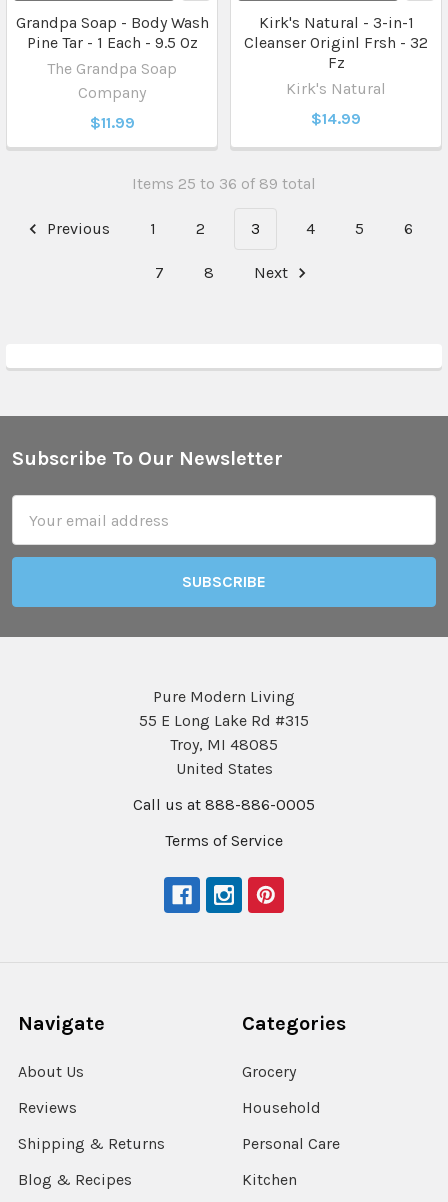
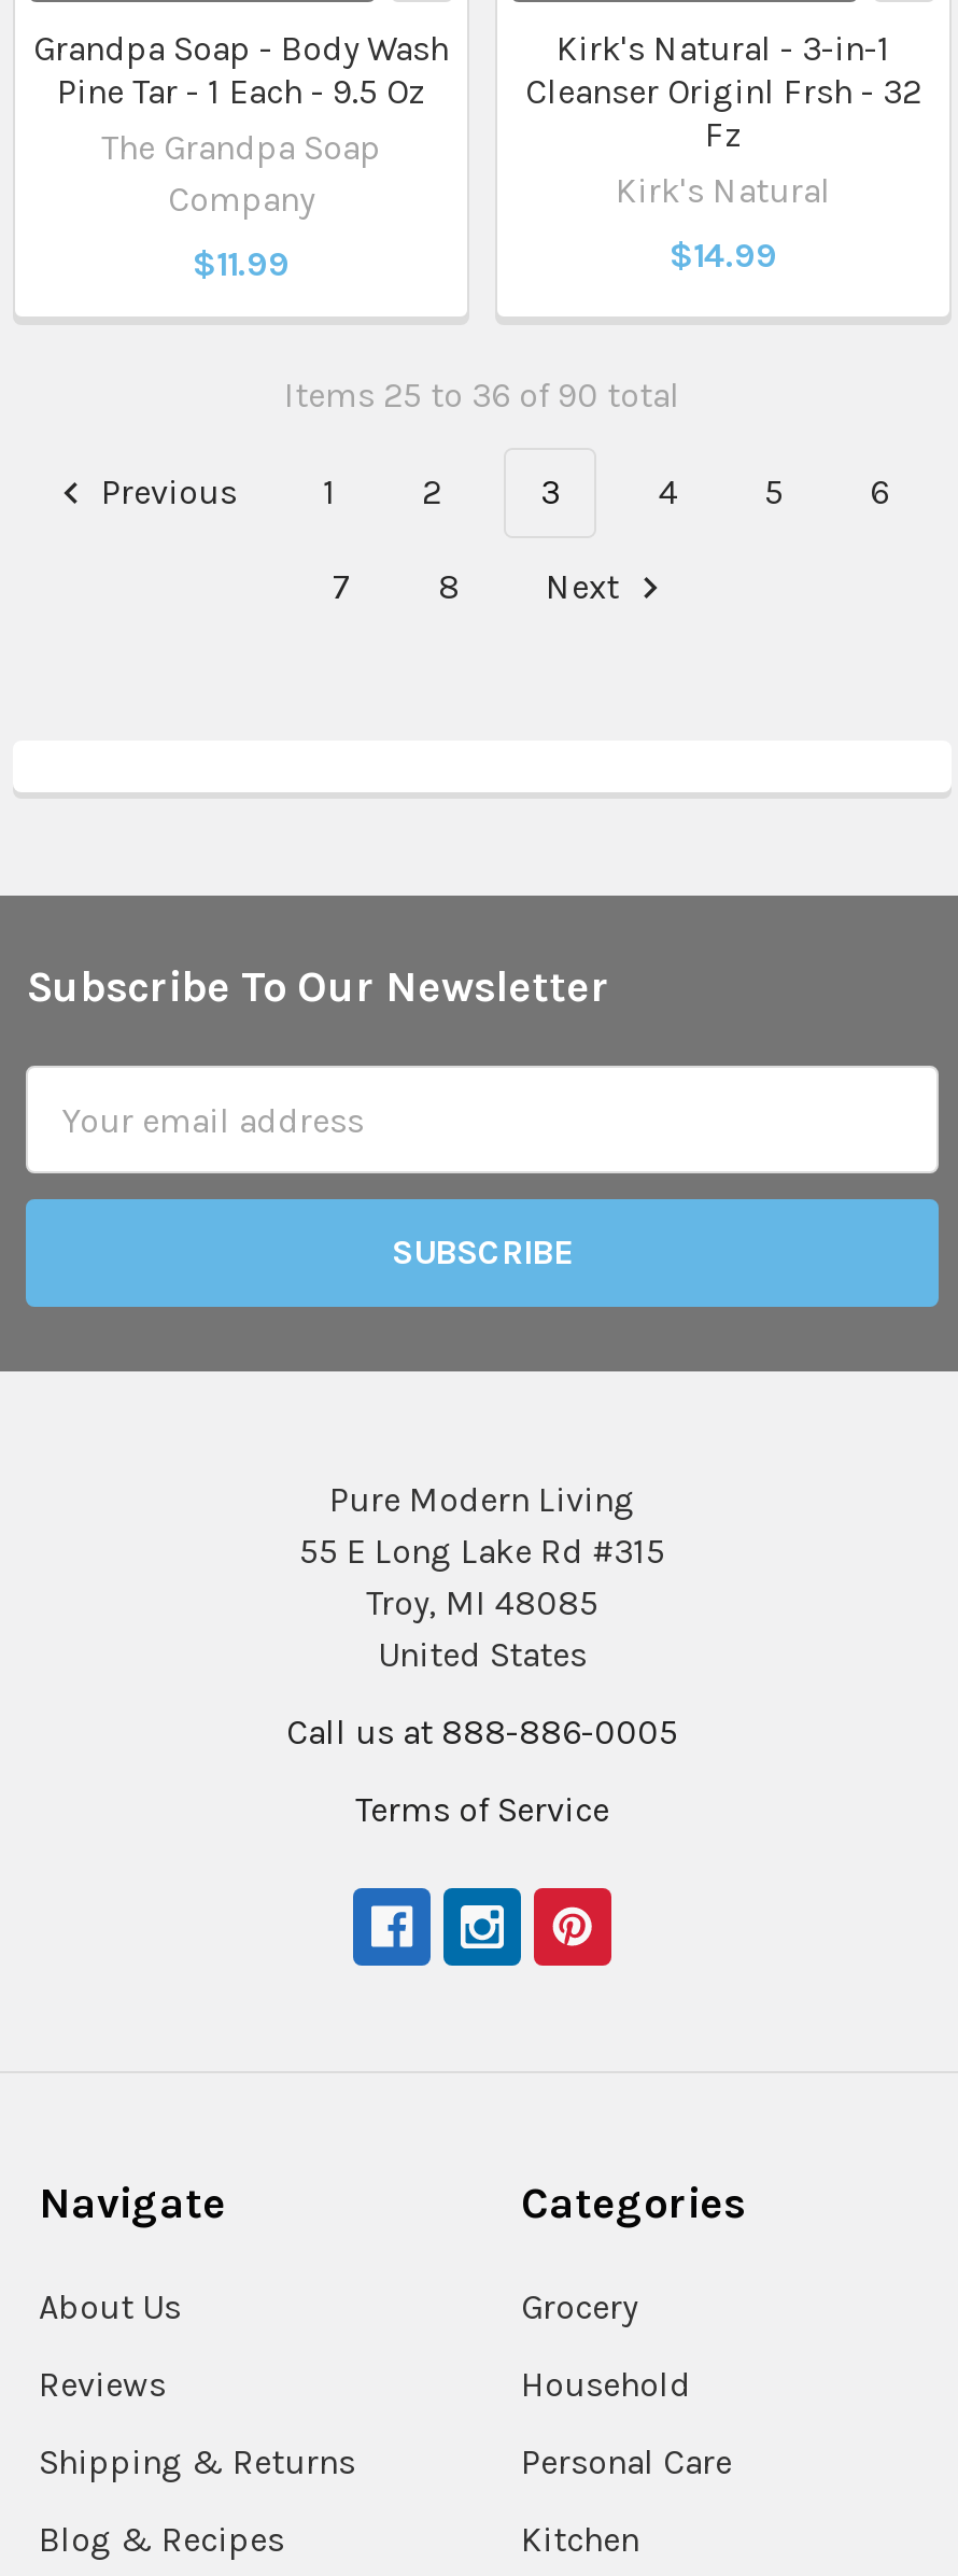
- Items 25 to 36 of 89 total
+ Items 25 to 36 of 90 total
